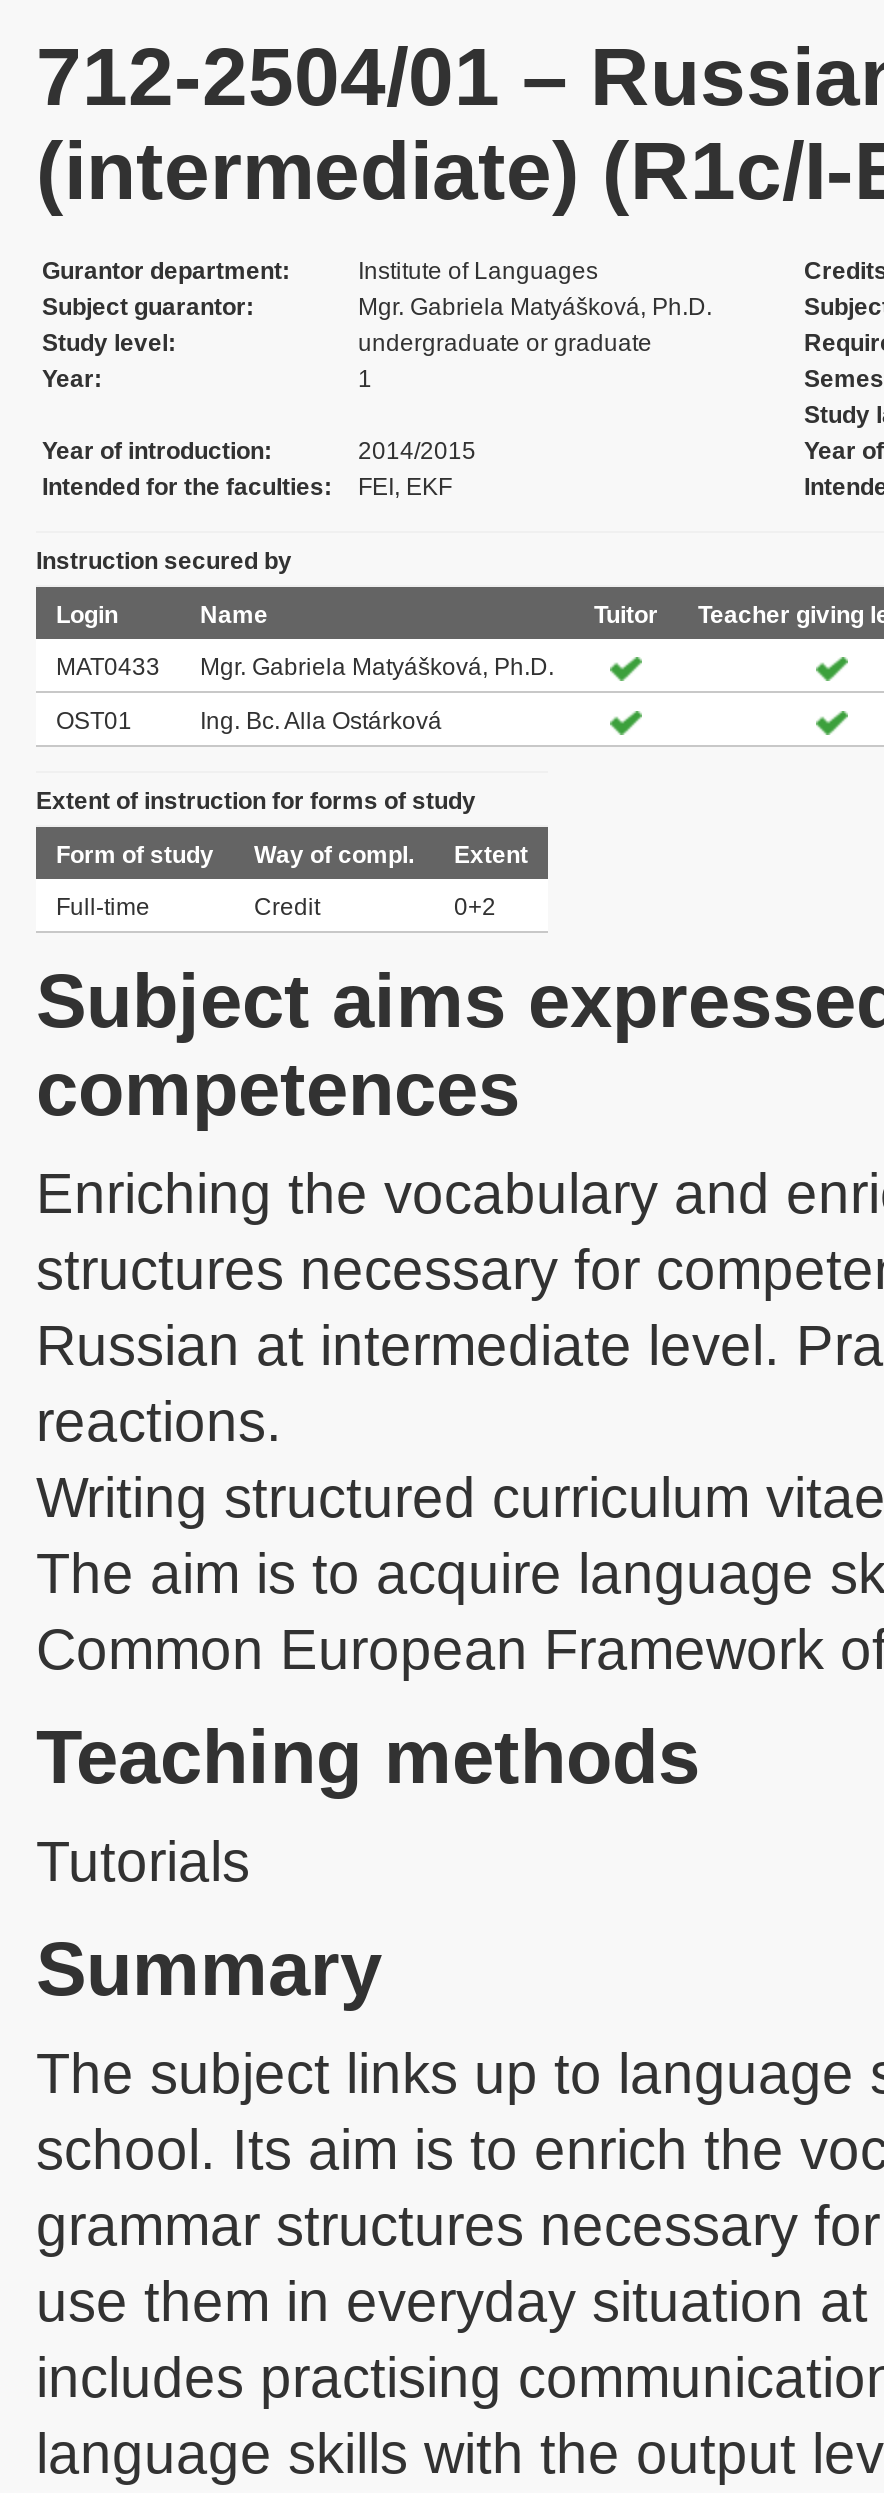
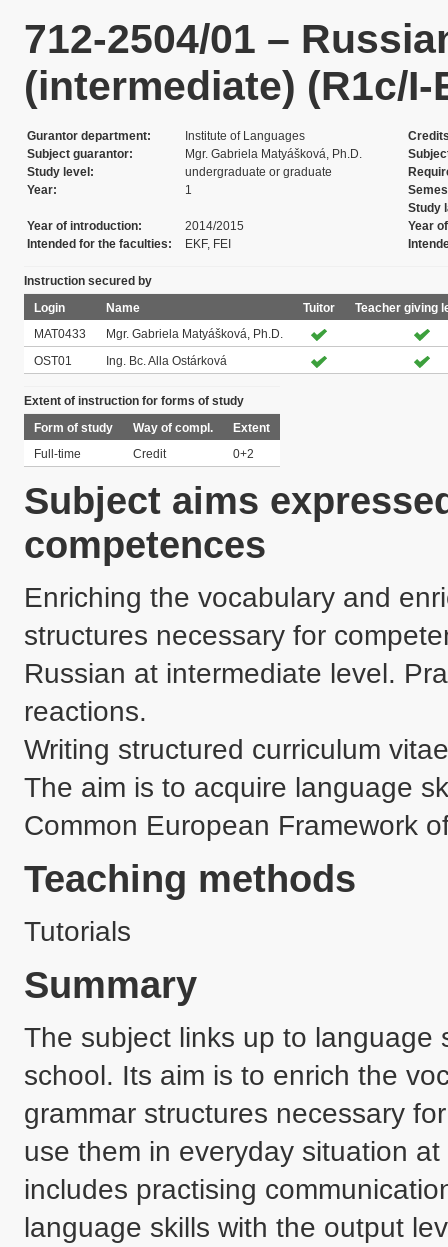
- FEI, EKF
+ EKF, FEI
